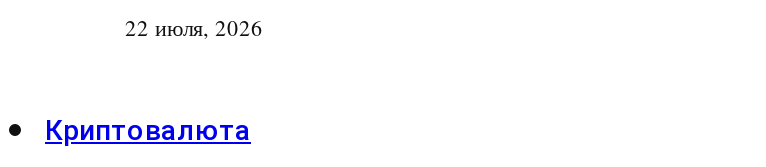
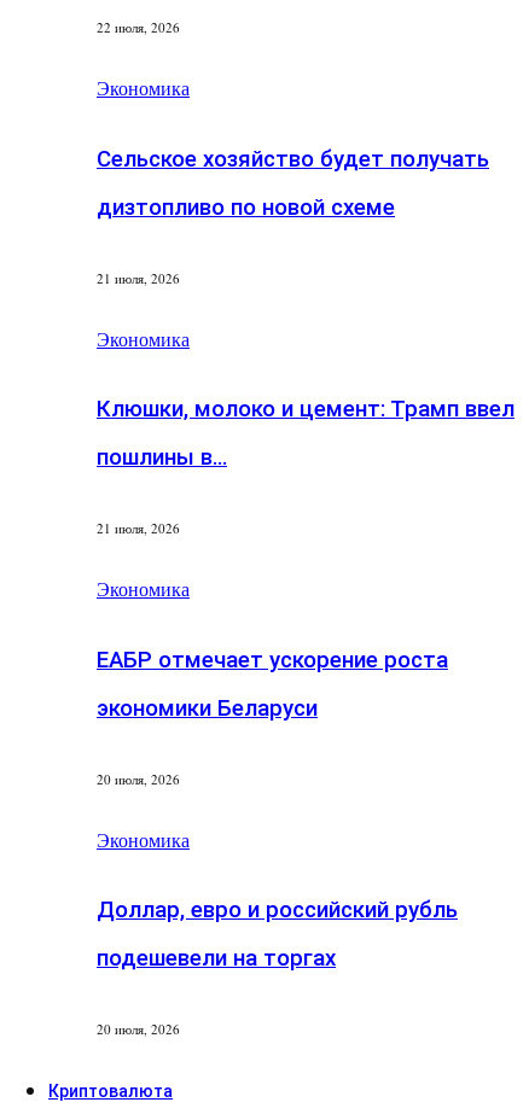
+ Экономика
+ Сельское хозяйство будет получать
+ дизтопливо по новой схеме
+ 21 июля, 2026
+ Экономика
+ Клюшки, молоко и цемент: Трамп ввел
+ пошлины в…
+ 21 июля, 2026
+ Экономика
+ ЕАБР отмечает ускорение роста
+ экономики Беларуси
+ 20 июля, 2026
+ Экономика
+ Доллар, евро и российский рубль
+ подешевели на торгах
+ 20 июля, 2026
